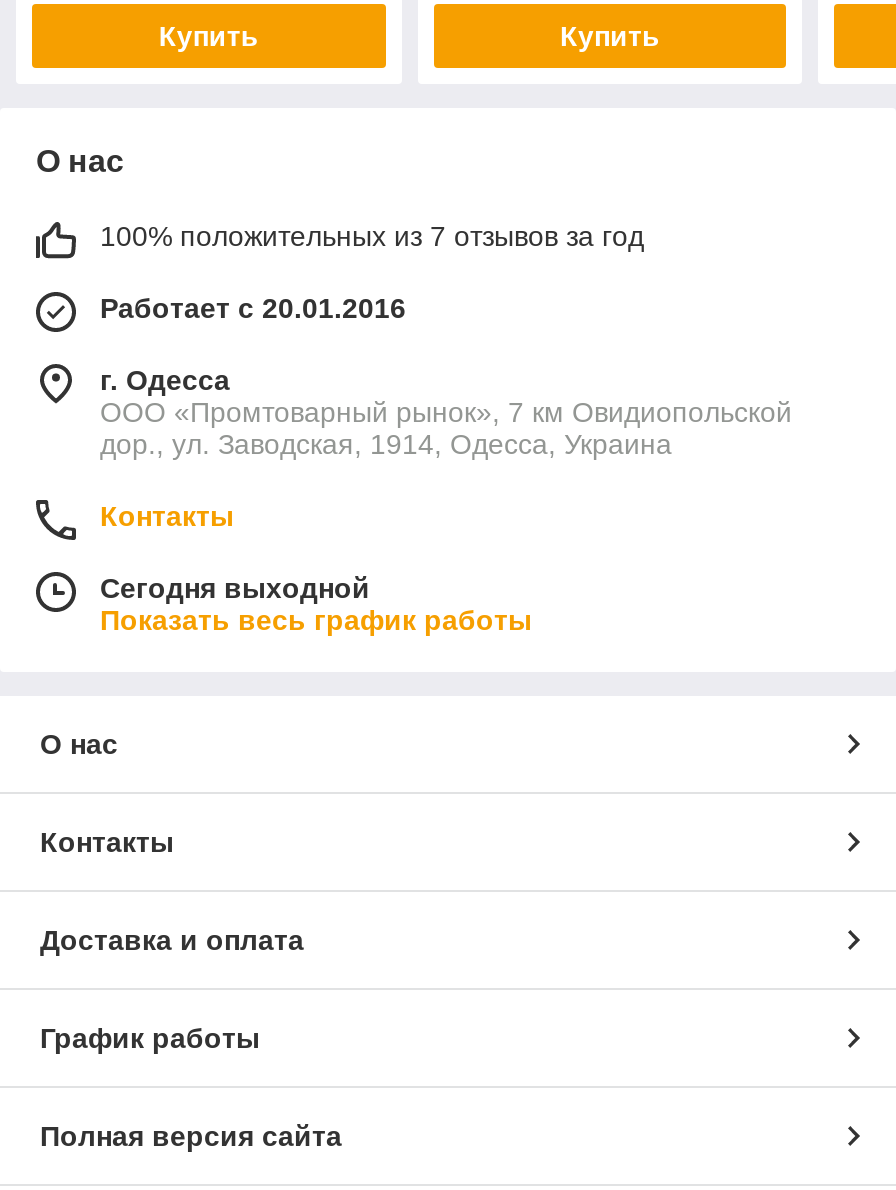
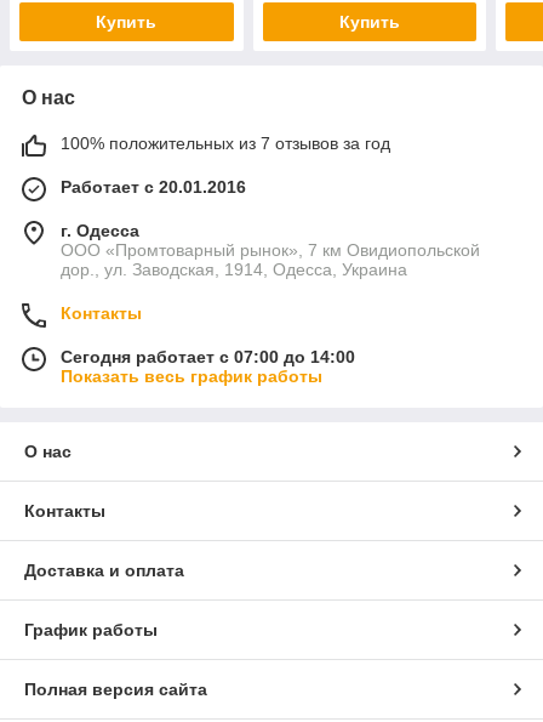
- Сегодня выходной
+ Сегодня работает с 07:00 до 14:00
